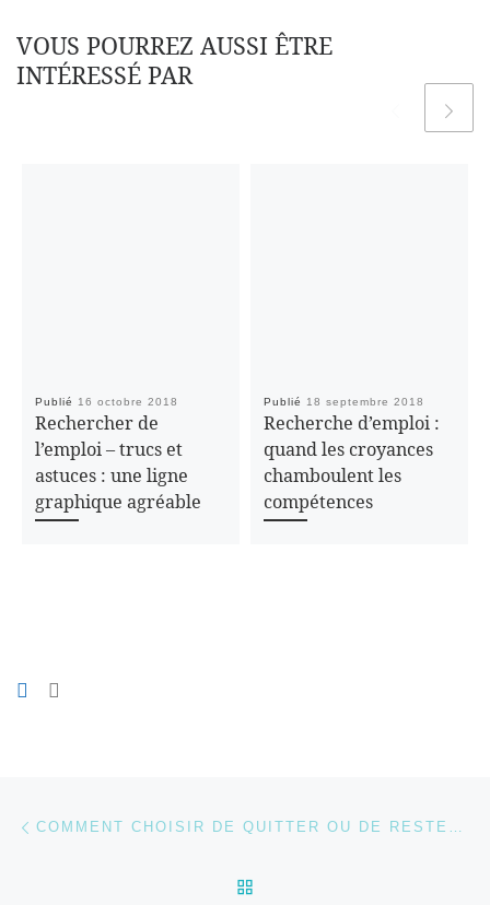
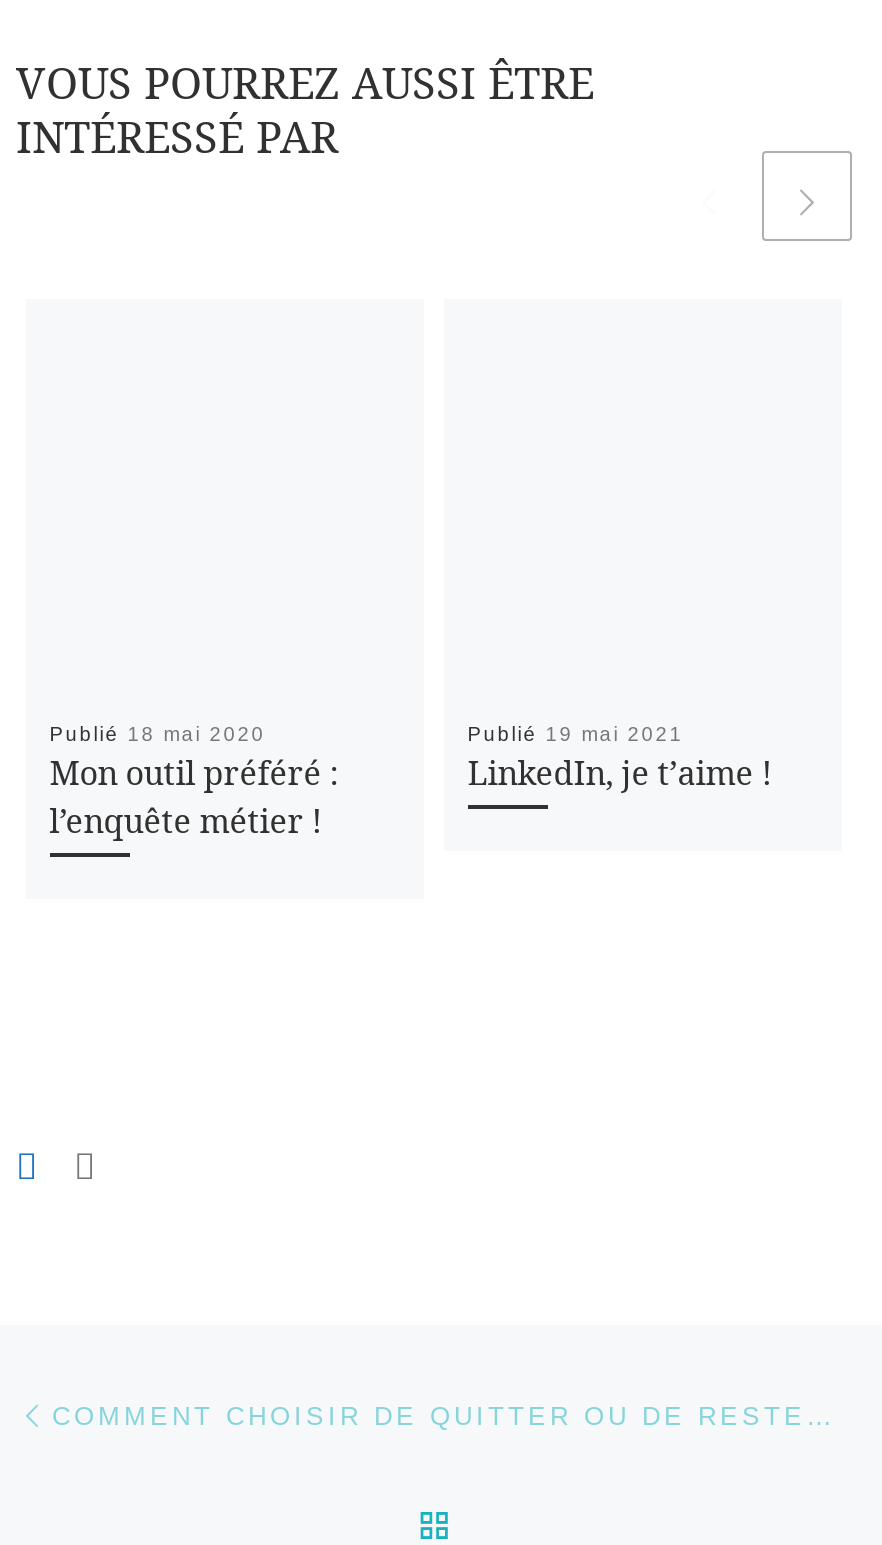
- Publié 16 octobre 2018
- Rechercher de
- l’emploi – trucs et
- astuces : une ligne
- graphique agréable
+ Publié 18 mai 2020
+ Mon outil préféré :
+ l’enquête métier !

- Publié 18 septembre 2018
- Recherche d’emploi :
- quand les croyances
- chamboulent les
- compétences
+ Publié 19 mai 2021
+ LinkedIn, je t’aime !
